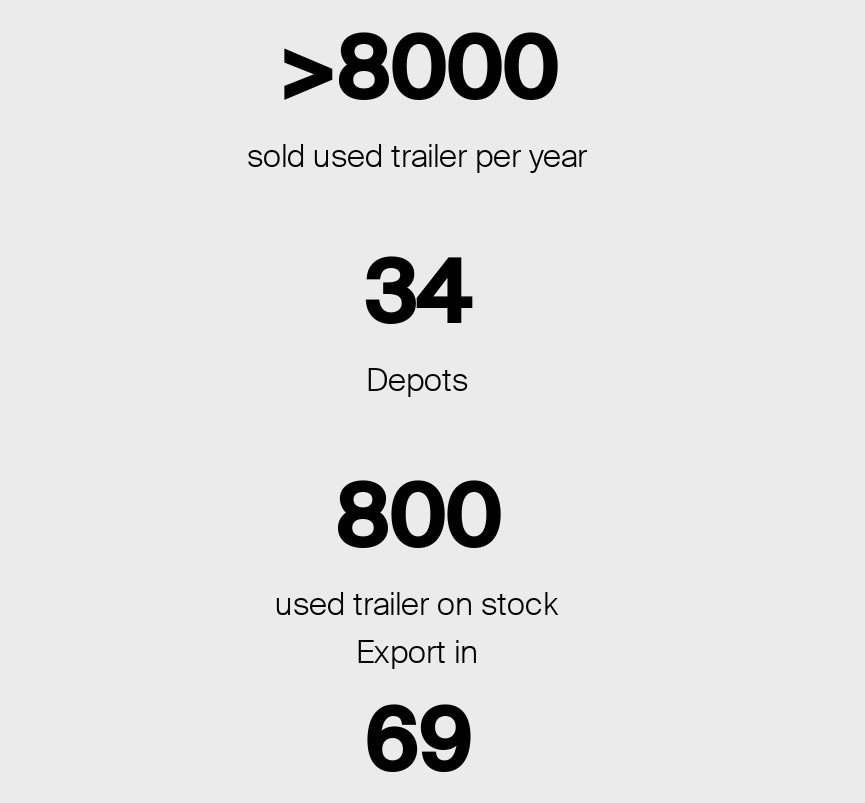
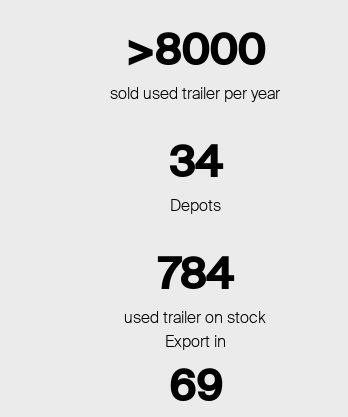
- 800
+ 784
